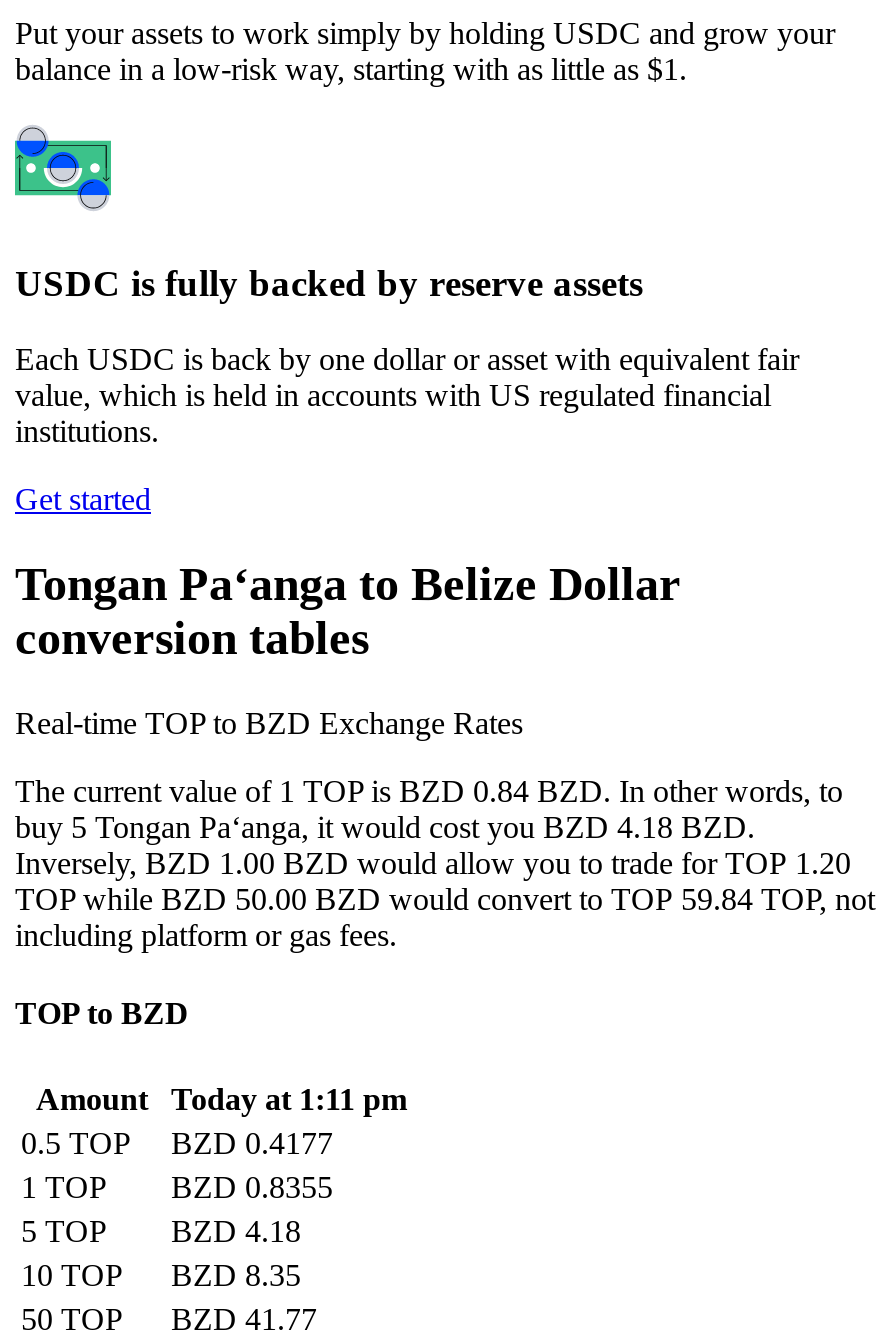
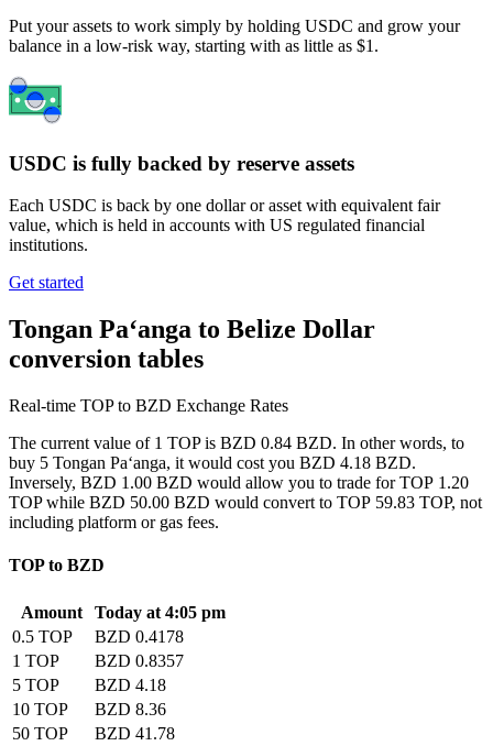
- TOP while BZD 50.00 BZD would convert to TOP 59.84 TOP, not
+ TOP while BZD 50.00 BZD would convert to TOP 59.83 TOP, not

- Amount Today at 1:11 pm
+ Amount Today at 4:05 pm

- 0.5 TOP BZD 0.4177
+ 0.5 TOP BZD 0.4178

- 1 TOP BZD 0.8355
+ 1 TOP BZD 0.8357

- 10 TOP BZD 8.35
+ 10 TOP BZD 8.36

- 50 TOP BZD 41.77
+ 50 TOP BZD 41.78
